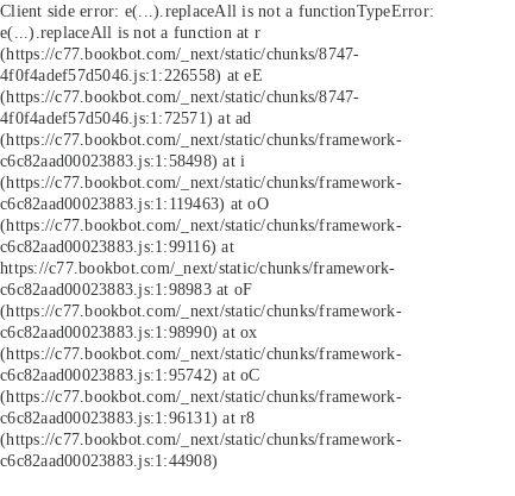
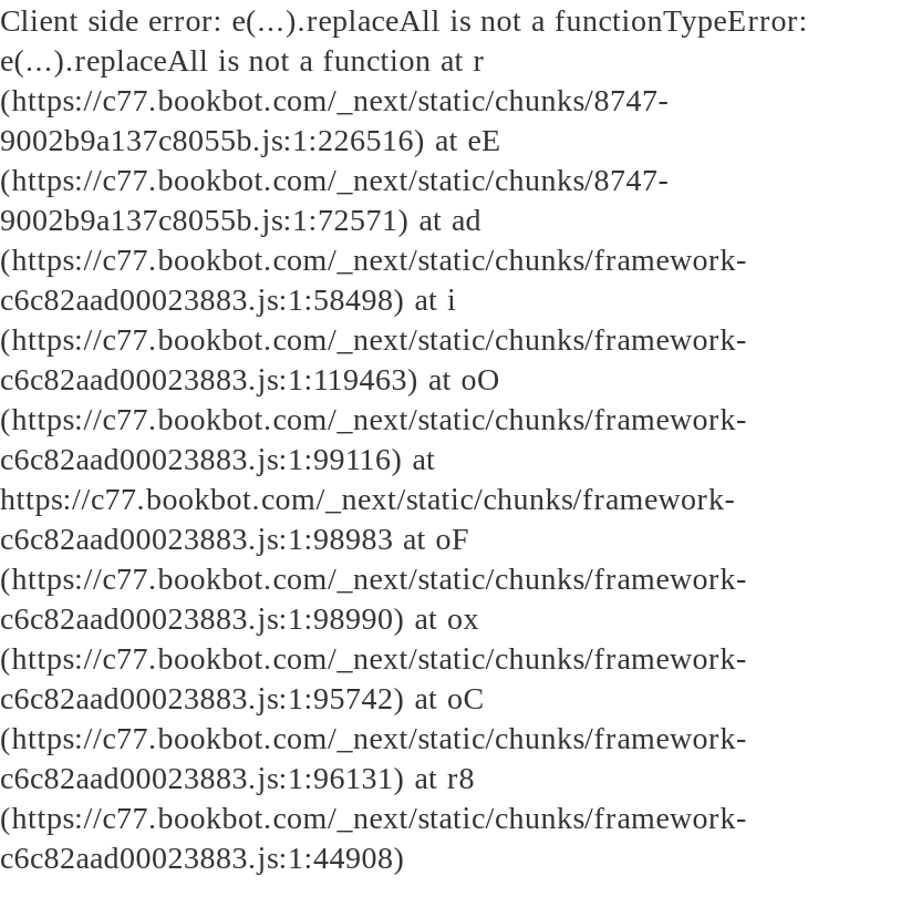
- 4f0f4adef57d5046.js:1:226558) at eE
+ 9002b9a137c8055b.js:1:226516) at eE

- 4f0f4adef57d5046.js:1:72571) at ad
+ 9002b9a137c8055b.js:1:72571) at ad
